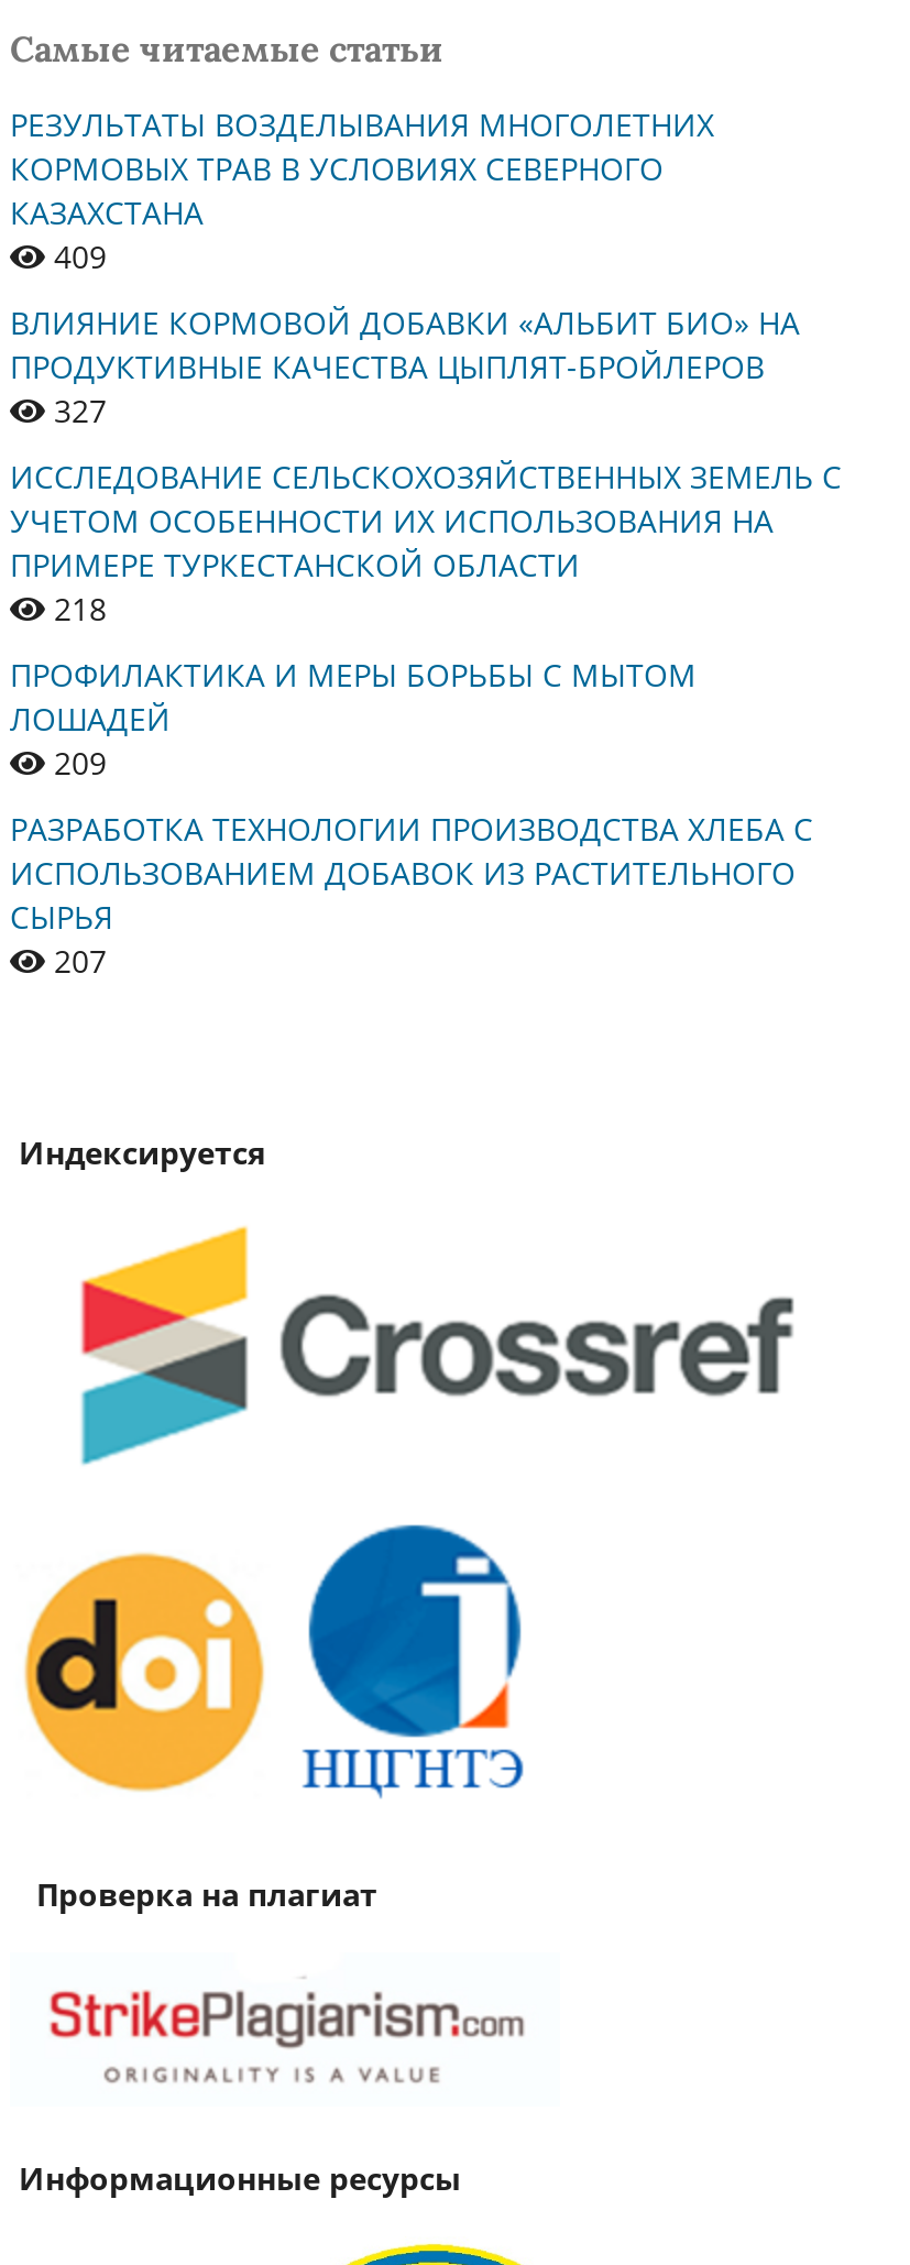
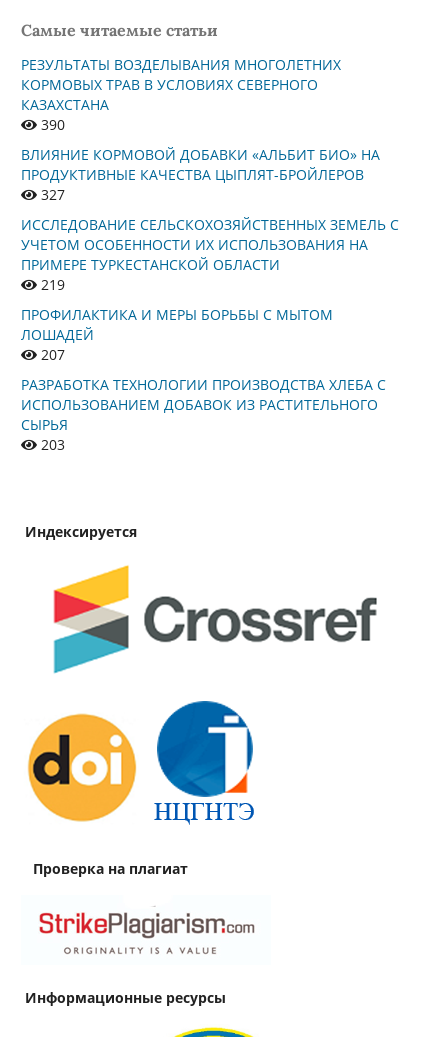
- 409
+ 390

- 218
+ 219

- 209
+ 207

- 207
+ 203
